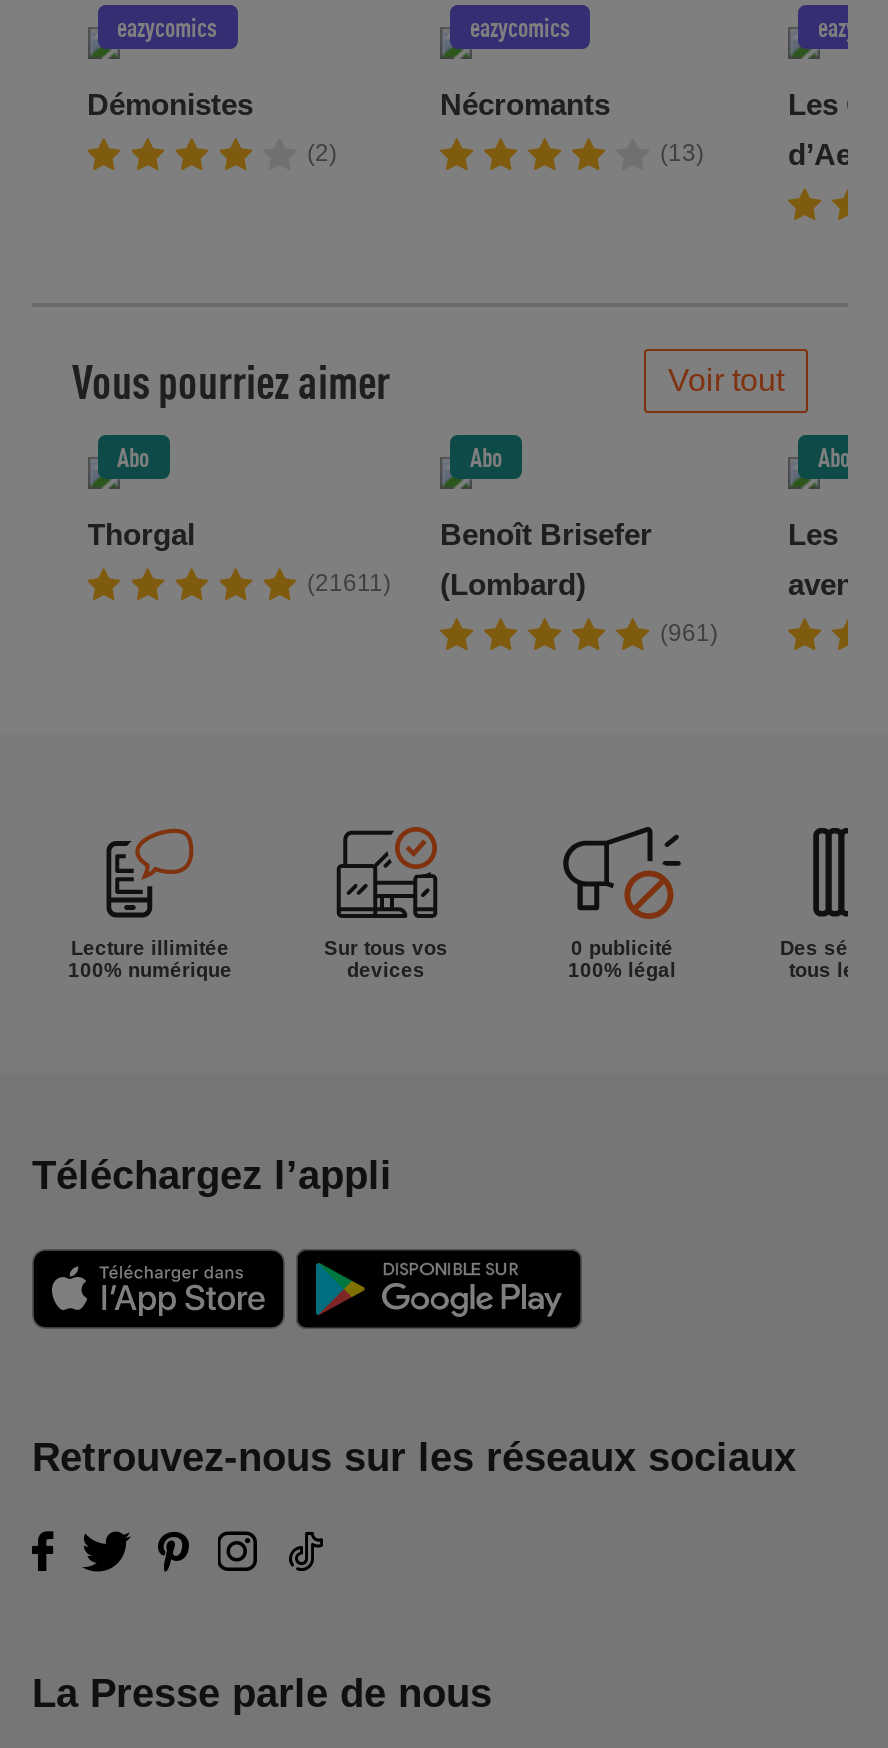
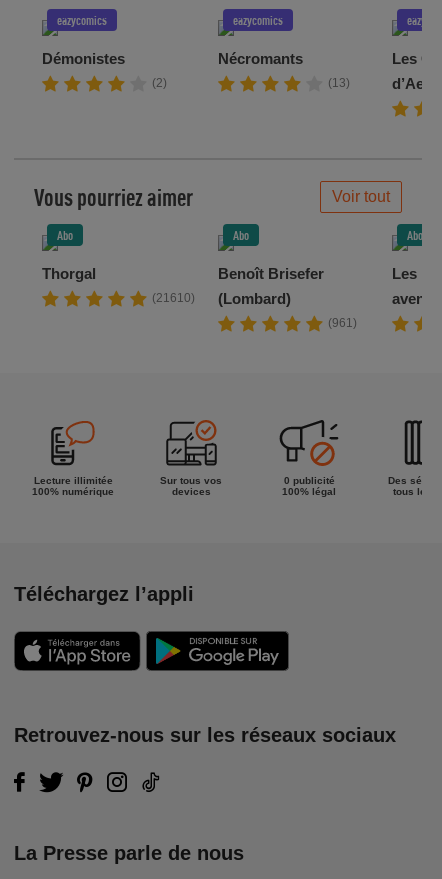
- (21611) (Lombard)
+ (21610) (Lombard)
